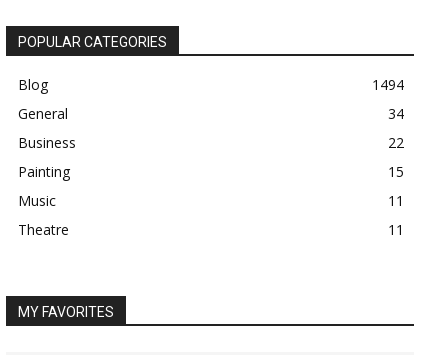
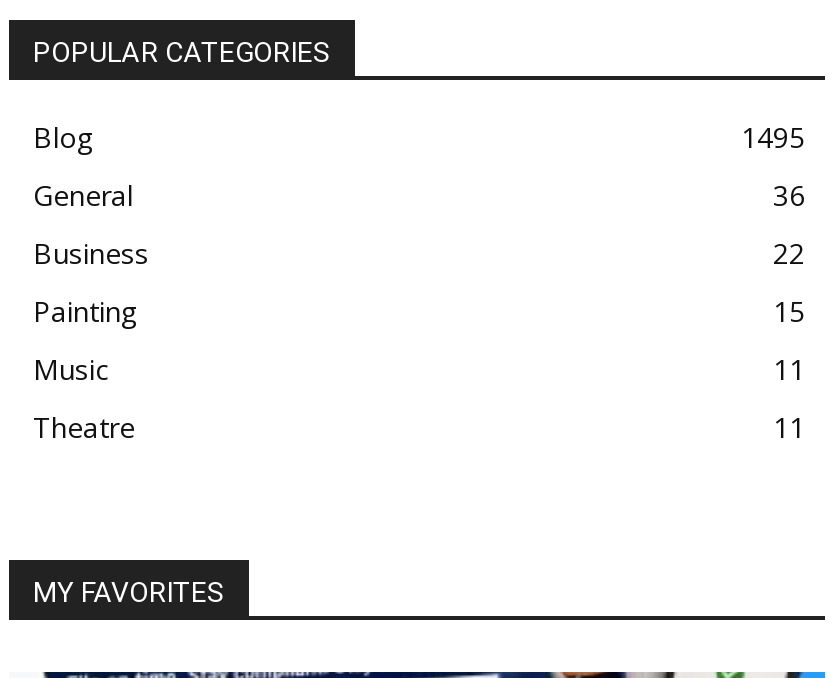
- 1494
+ 1495

- 34
+ 36
